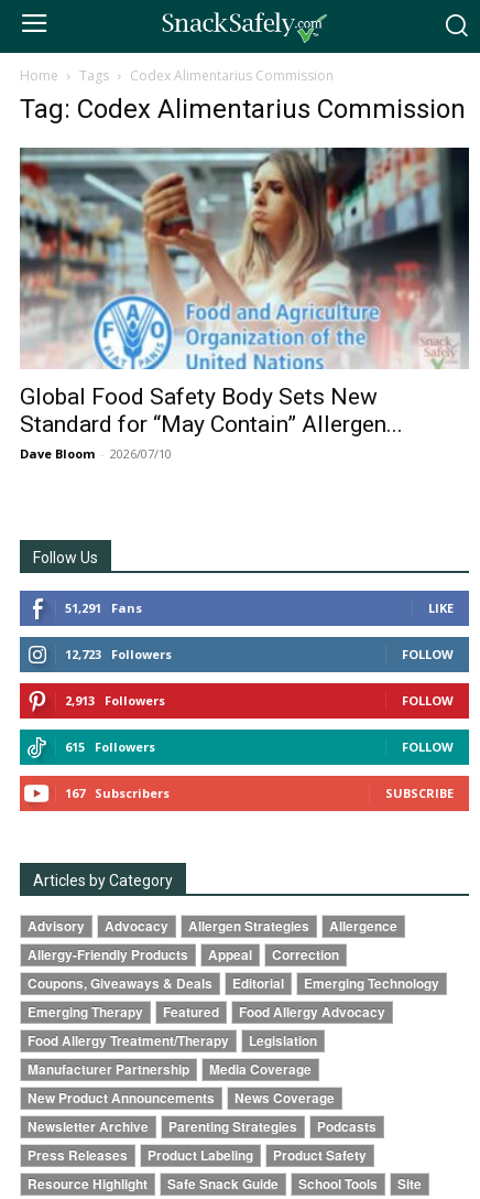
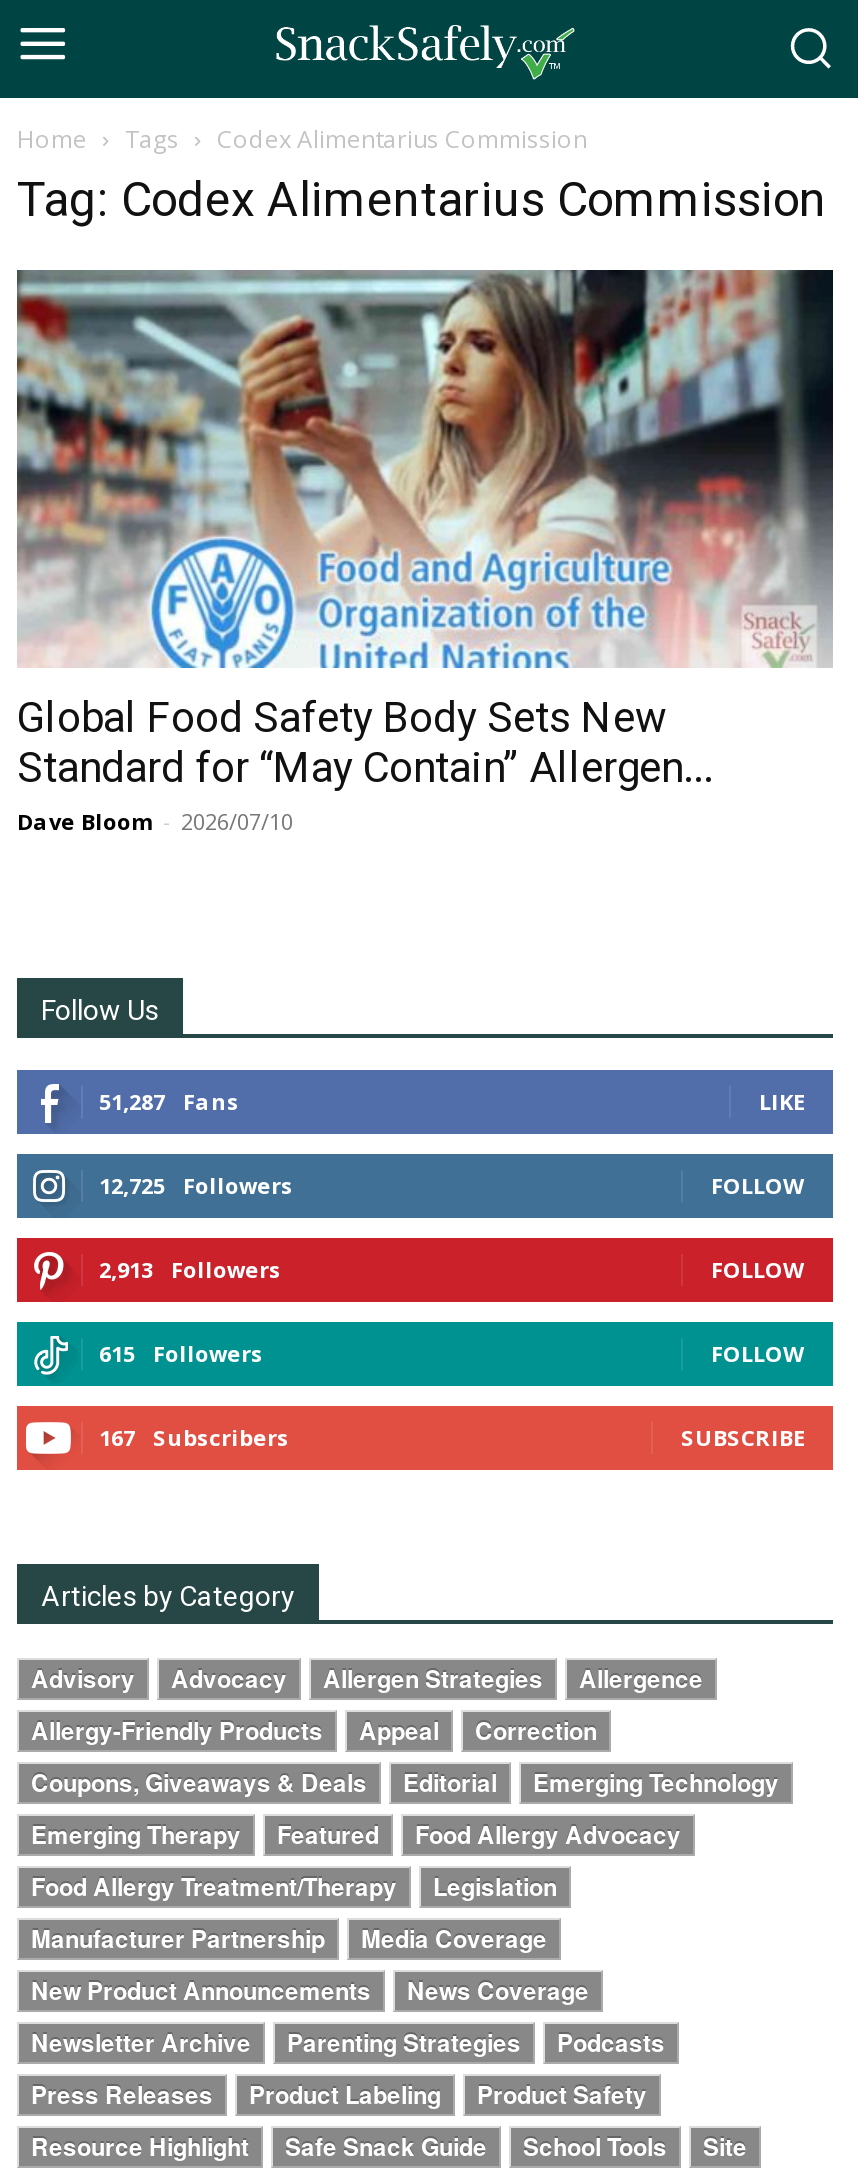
- 51,291 Fans
+ 51,287 Fans

- 12,723 Followers
+ 12,725 Followers
